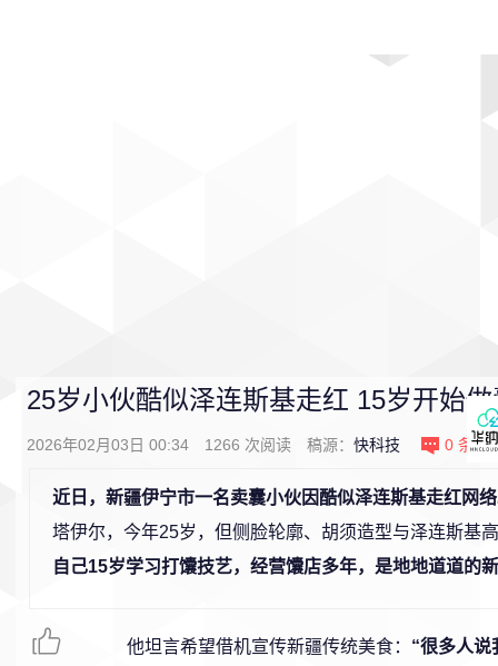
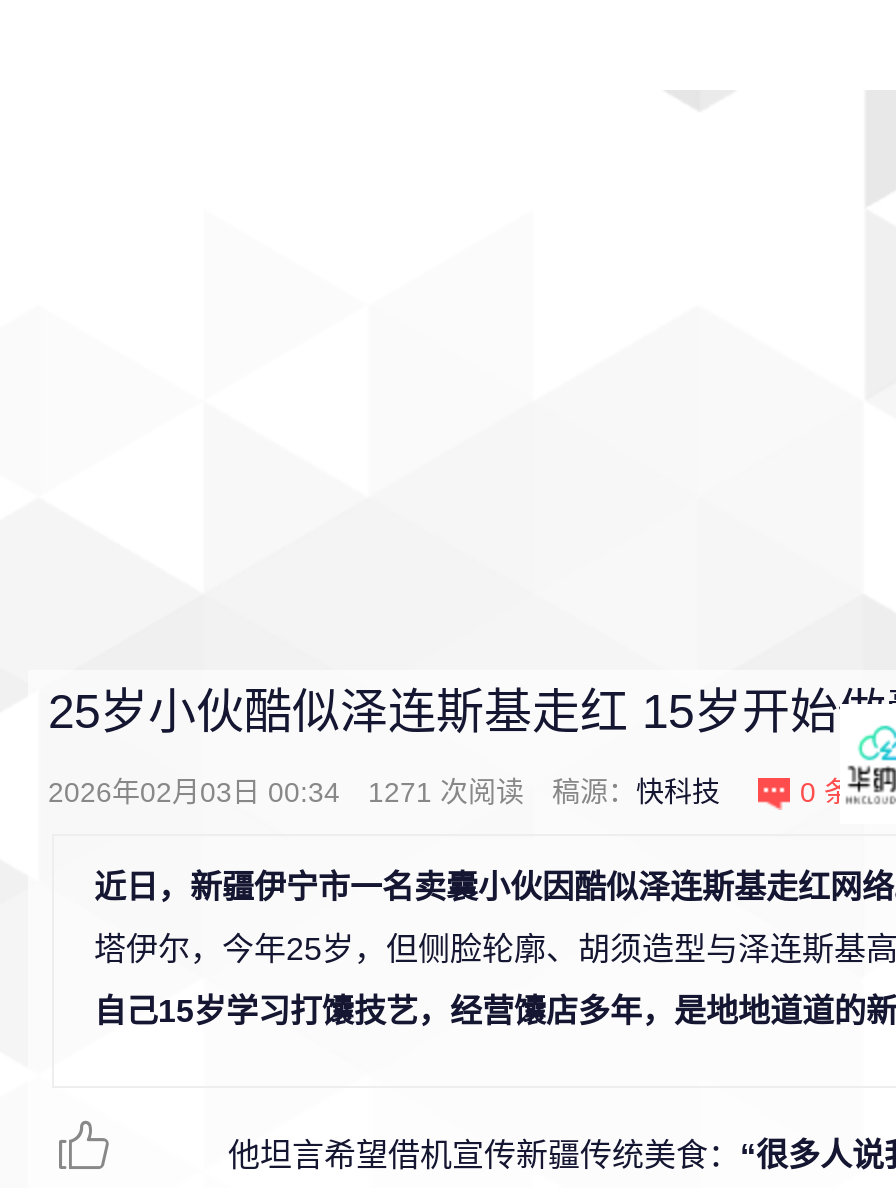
- 2026年02月03日 00:34 1266次阅读 稿源：快科技
+ 2026年02月03日 00:34 1271次阅读 稿源：快科技
